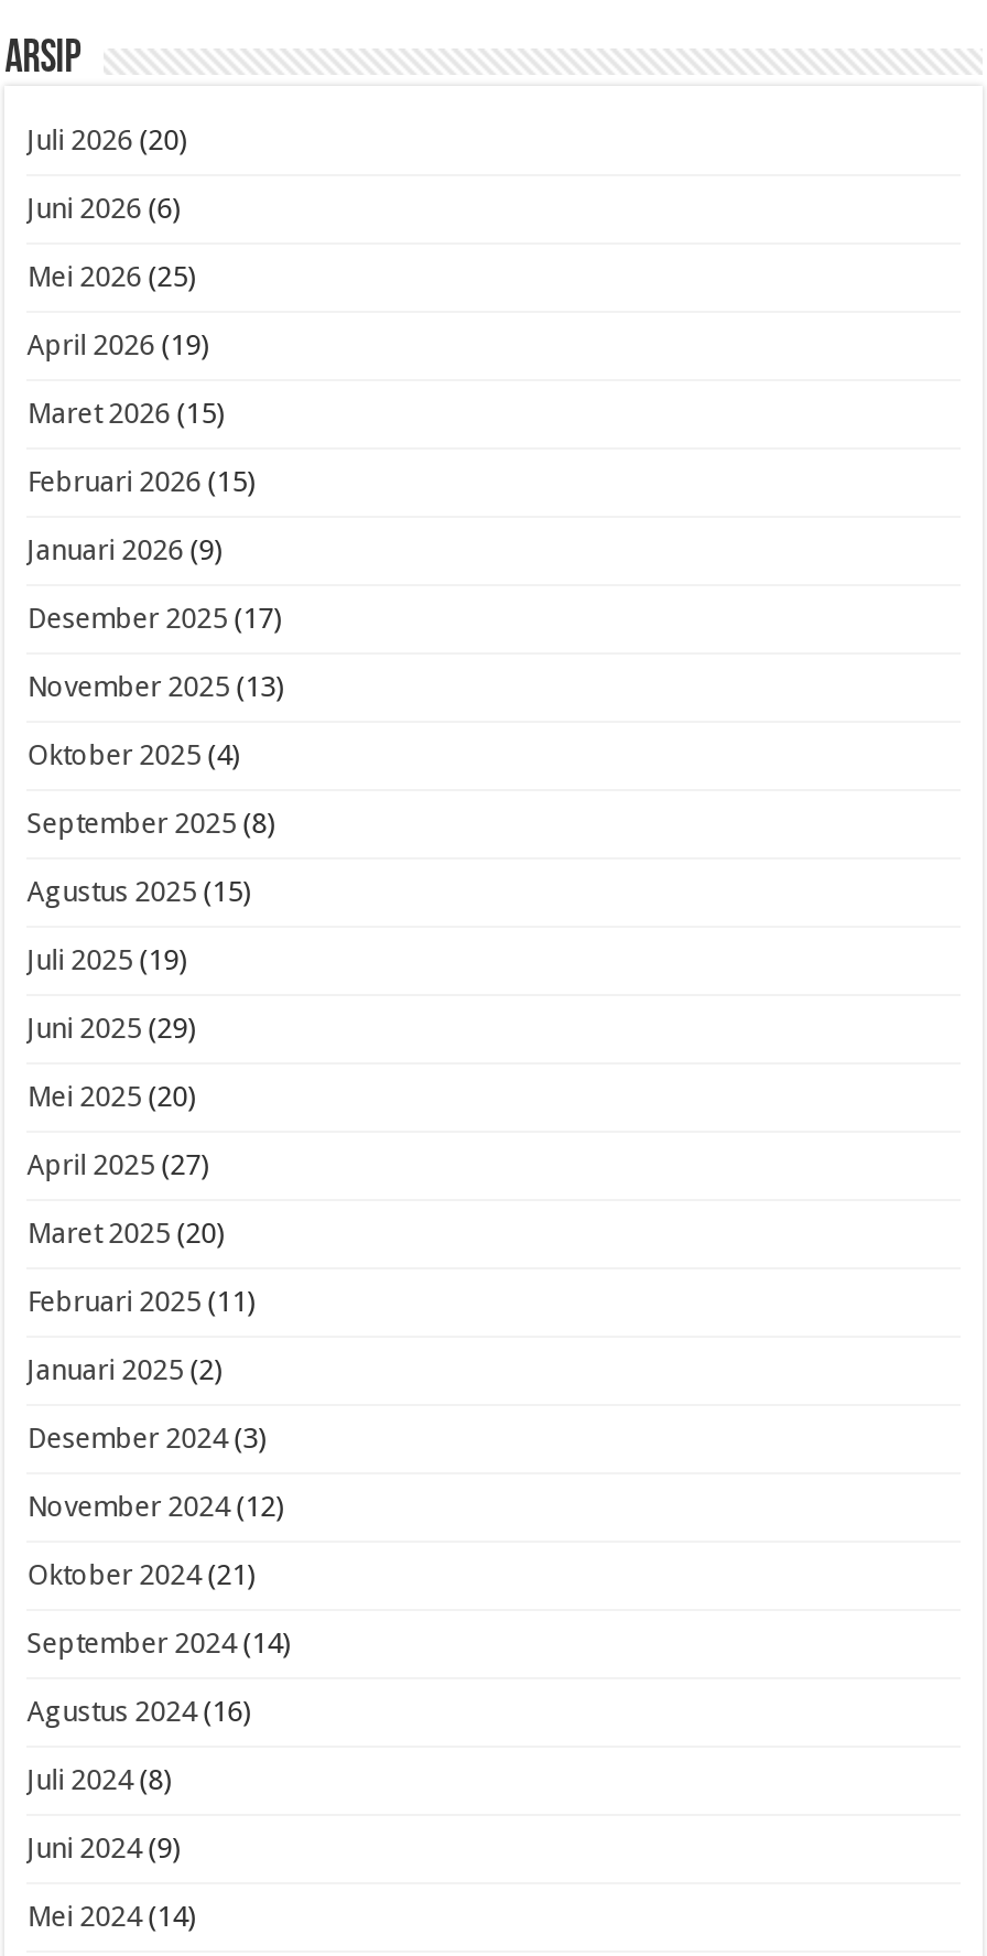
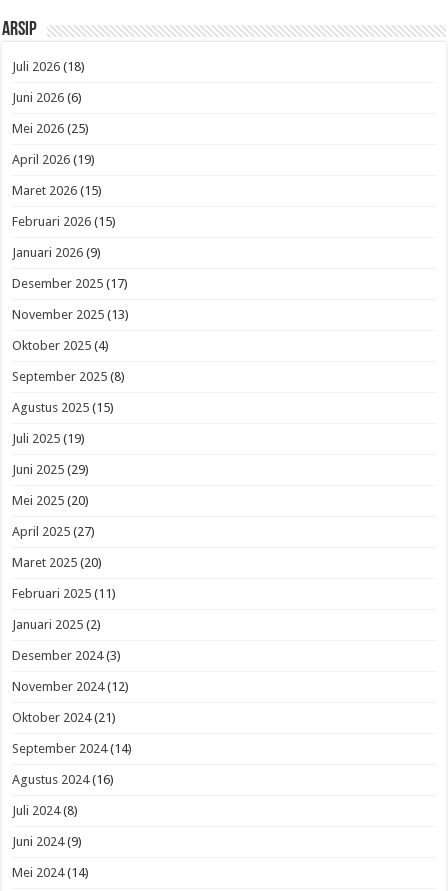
- Juli 2026 (20)
+ Juli 2026 (18)
